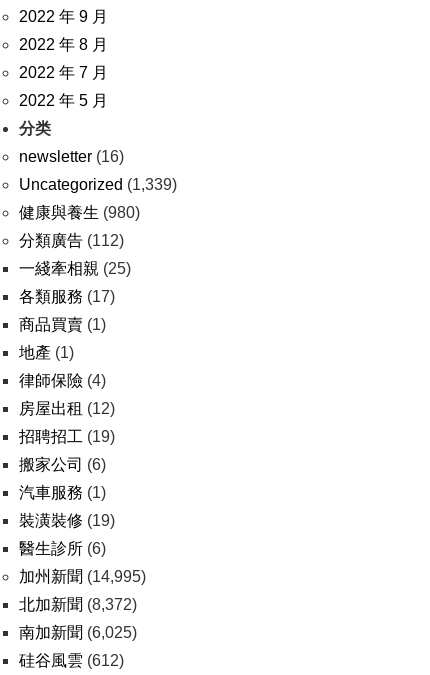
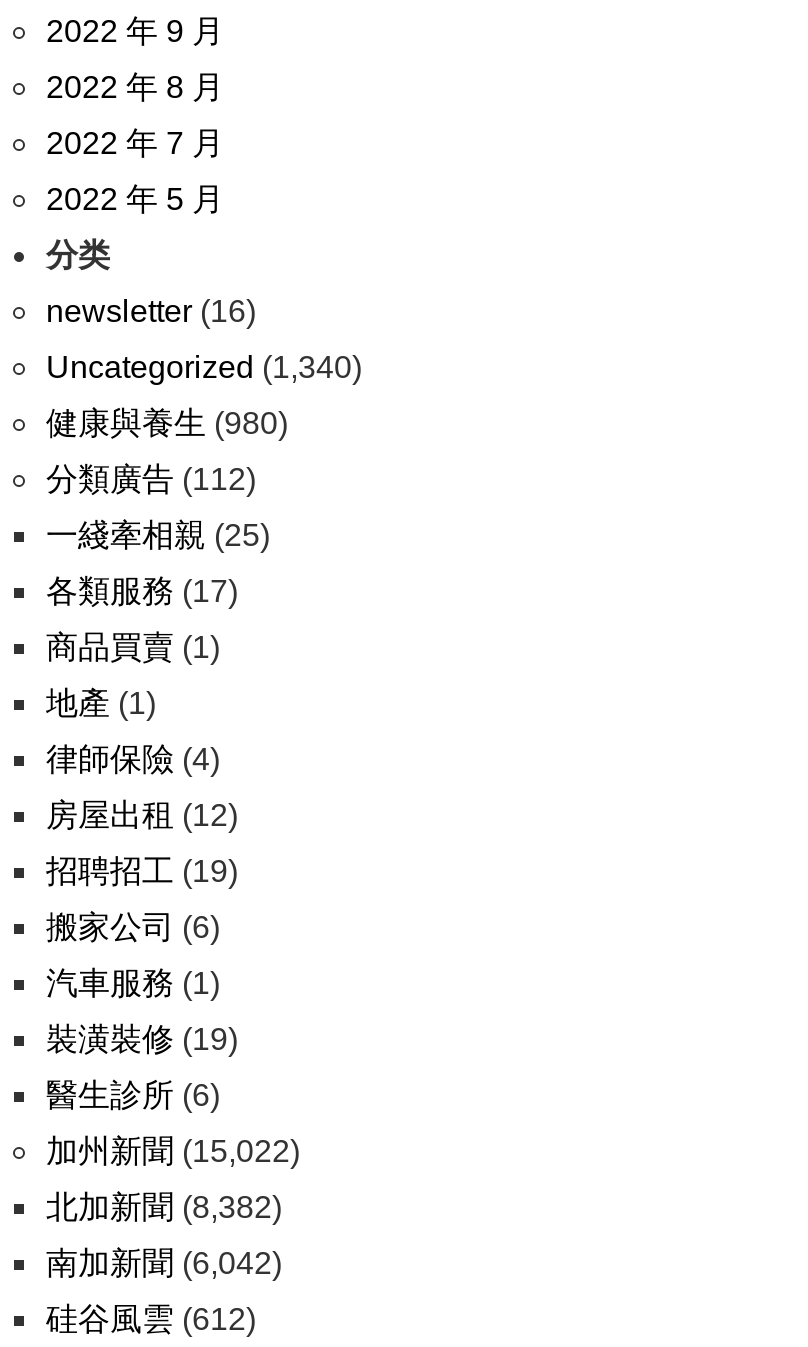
- Uncategorized (1,339)
+ Uncategorized (1,340)

- 加州新聞(14,995)
+ 加州新聞(15,022)

- 北加新聞(8,372)
+ 北加新聞(8,382)

- 南加新聞(6,025)
+ 南加新聞(6,042)
